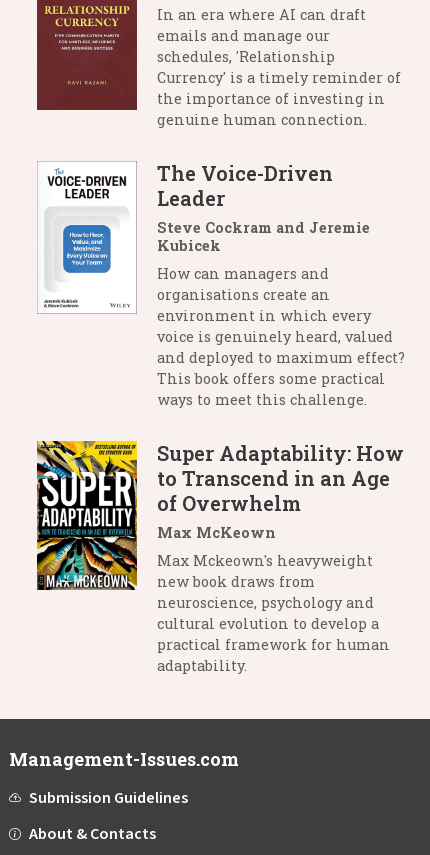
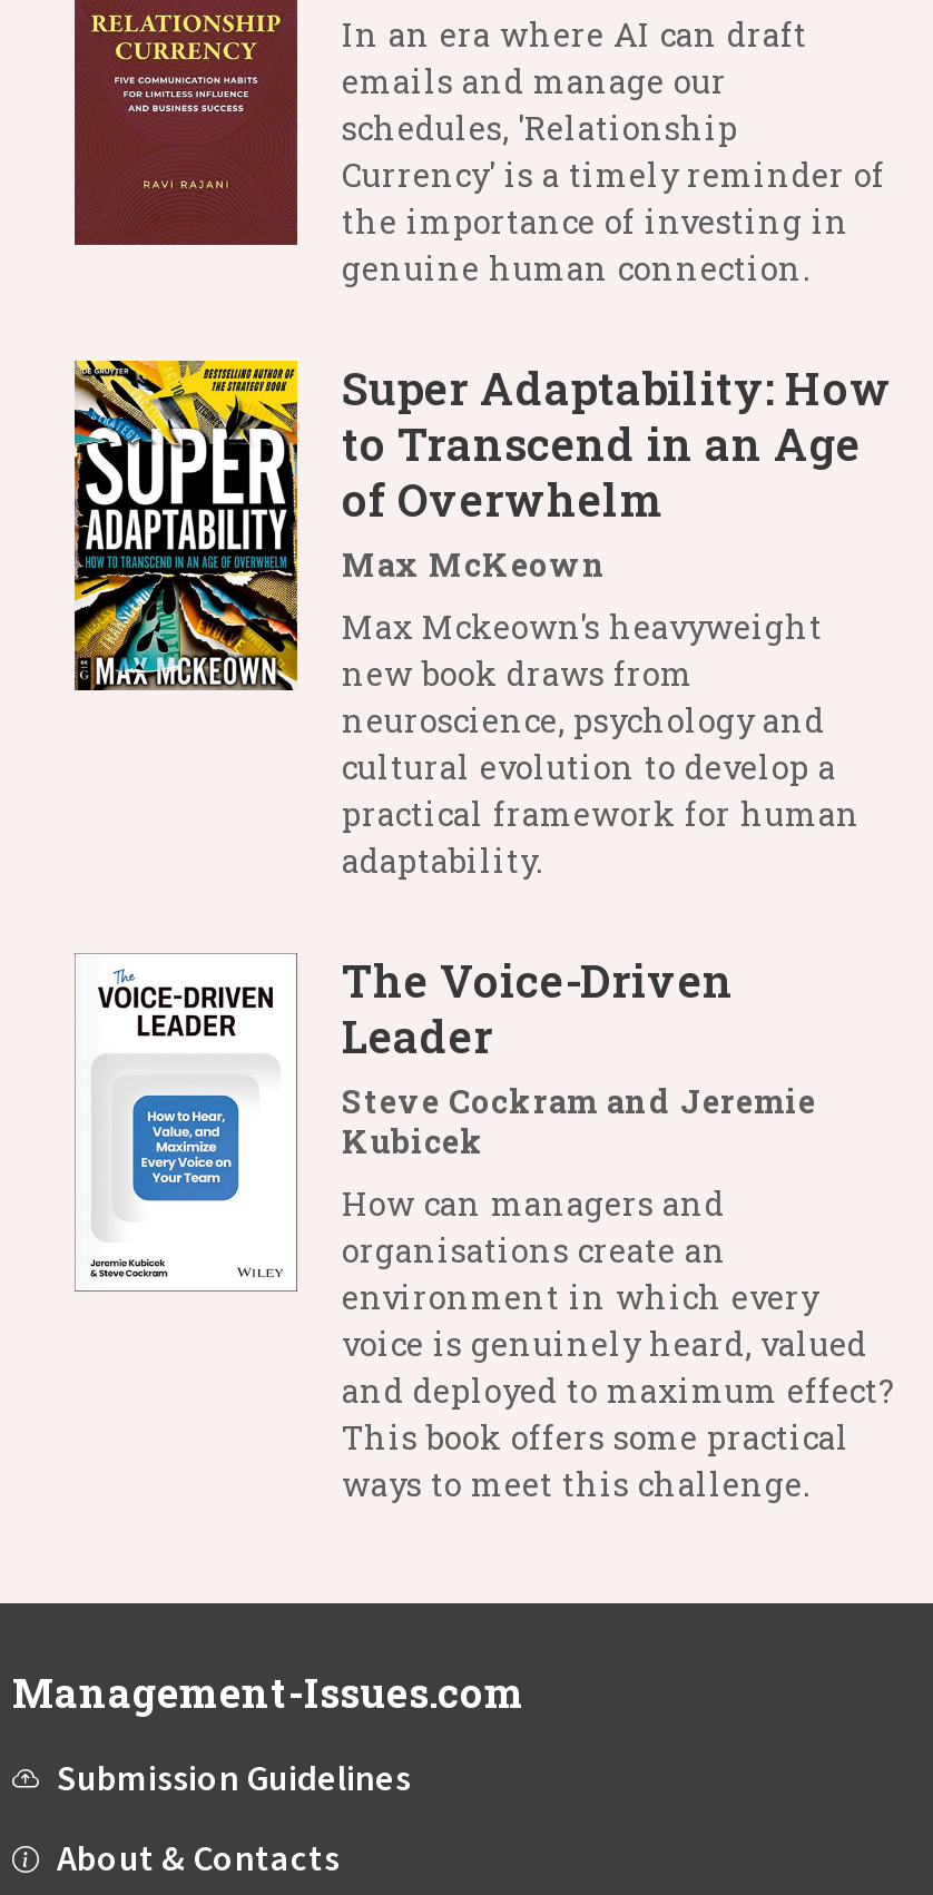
moved down: [image] | The Voice-Driven | Leader | ... | This book offers some practical | ways to meet this challenge.

moved up: [image] | Super Adaptability: How | to Transcend in an Age | ... | practical framework for human | adaptability.
